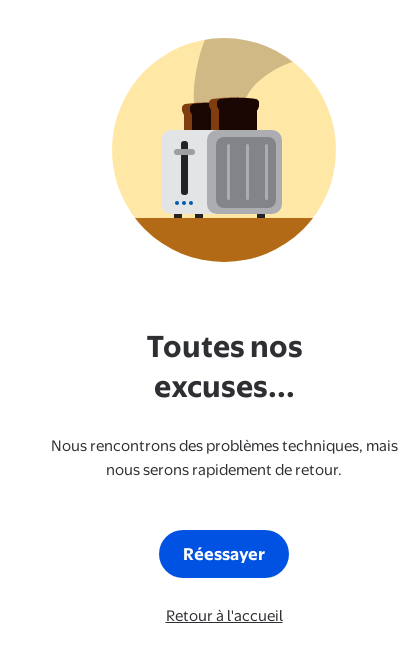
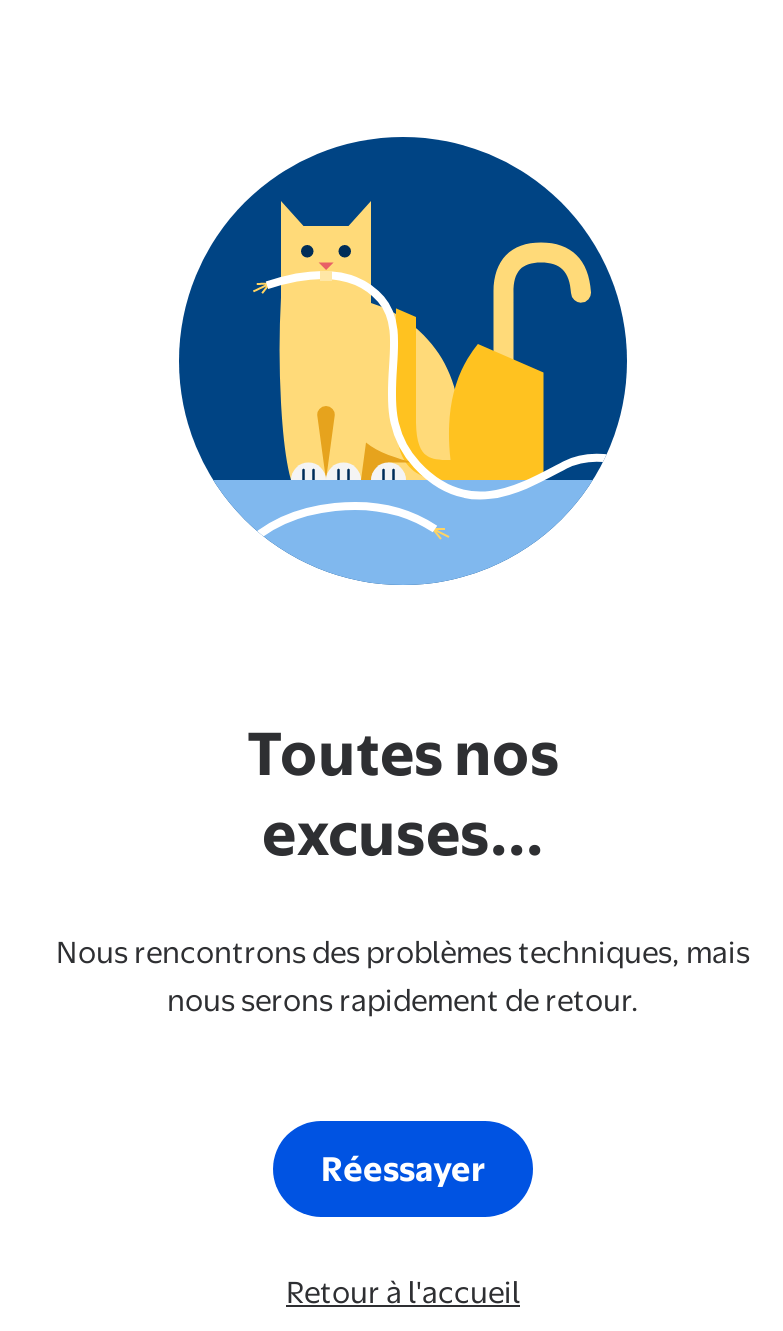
- [image]
+ [image]
